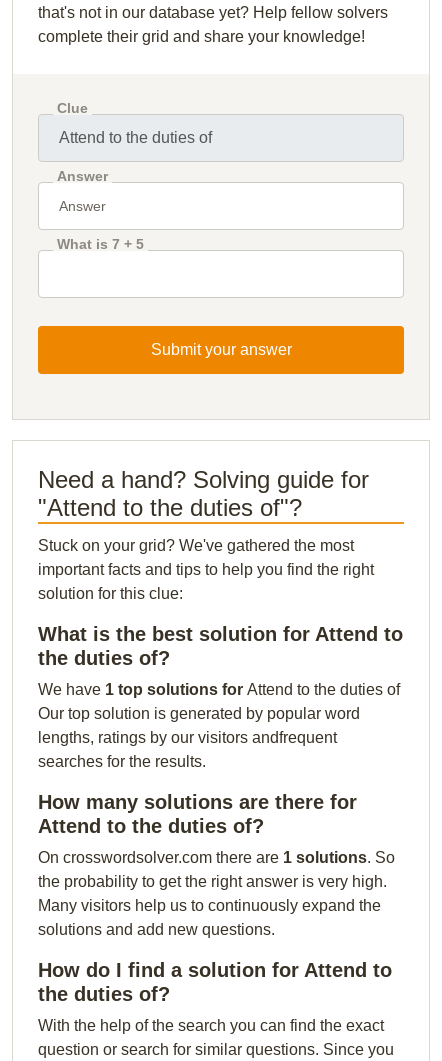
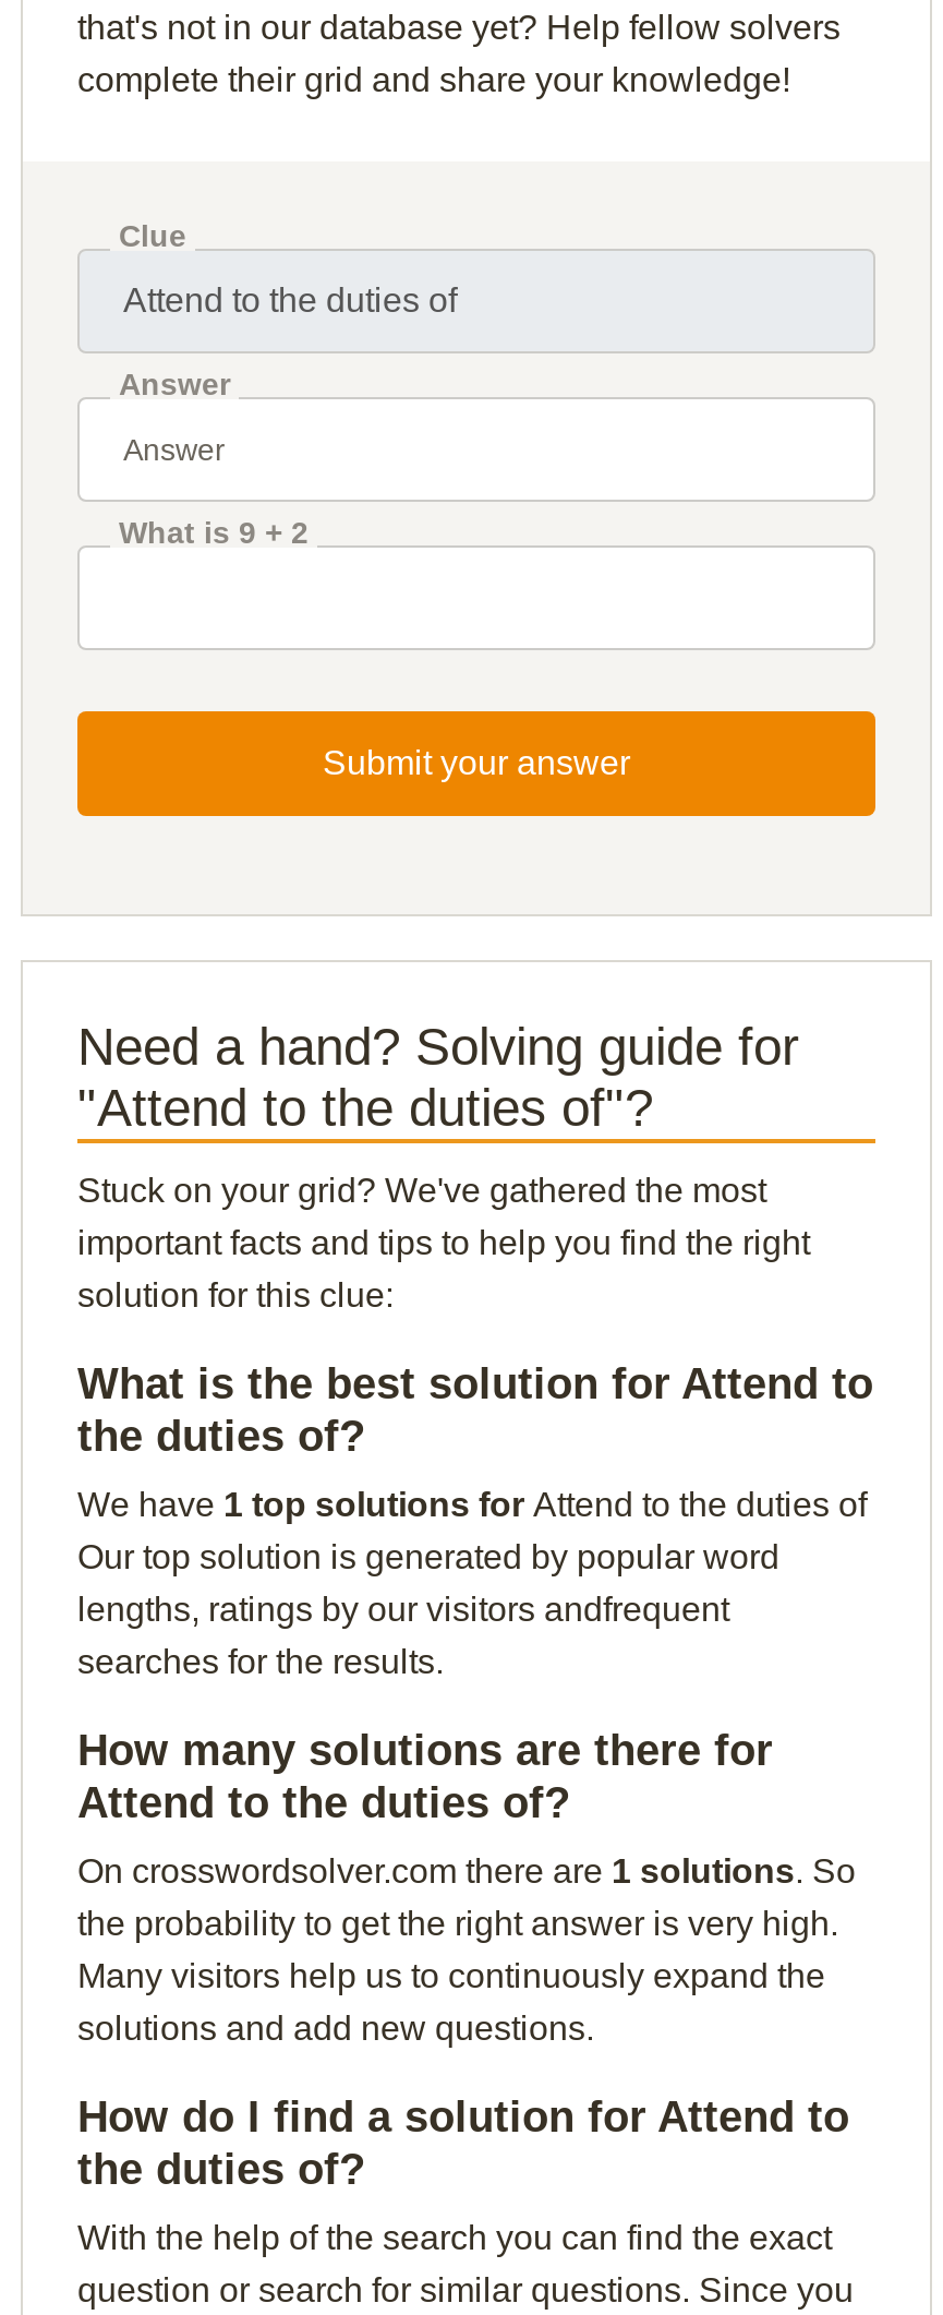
- What is 7 + 5
+ What is 9 + 2
